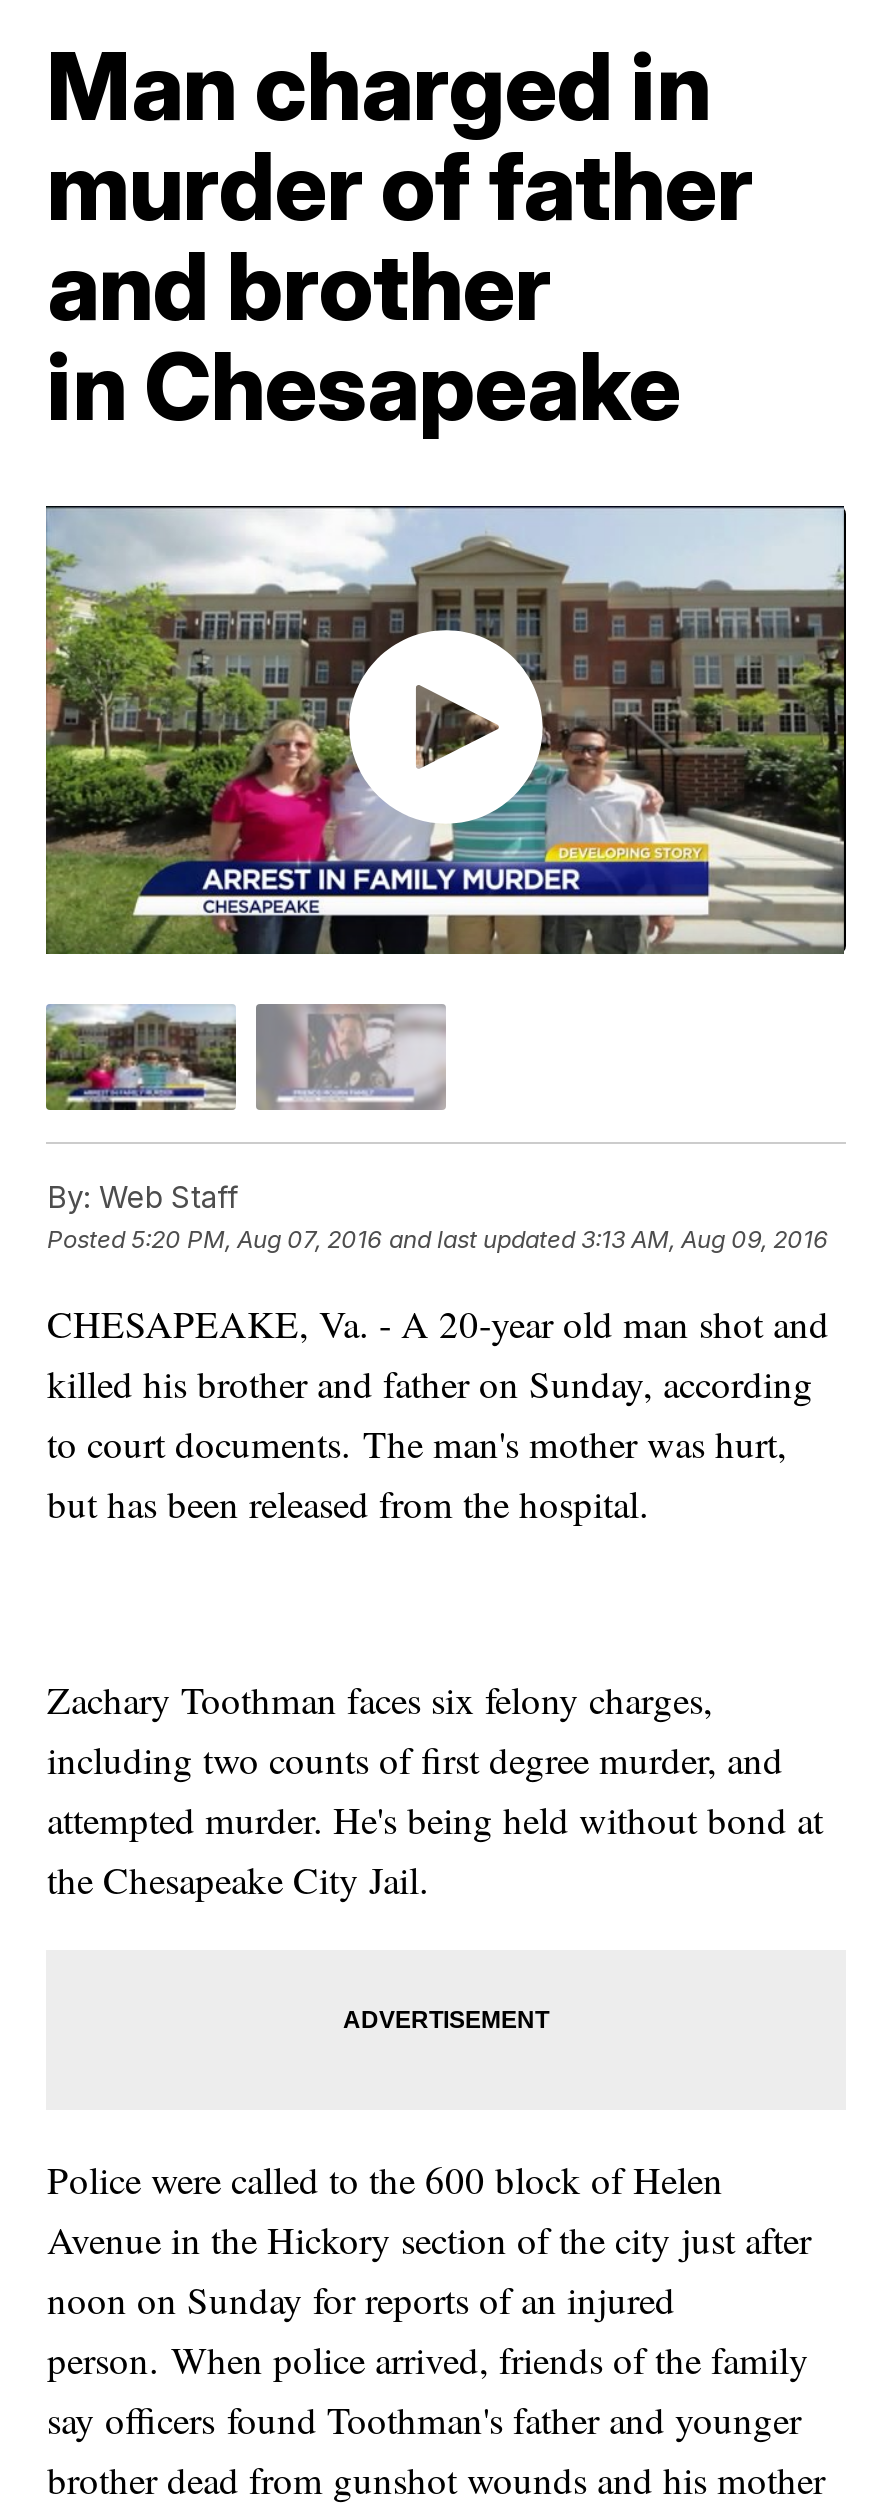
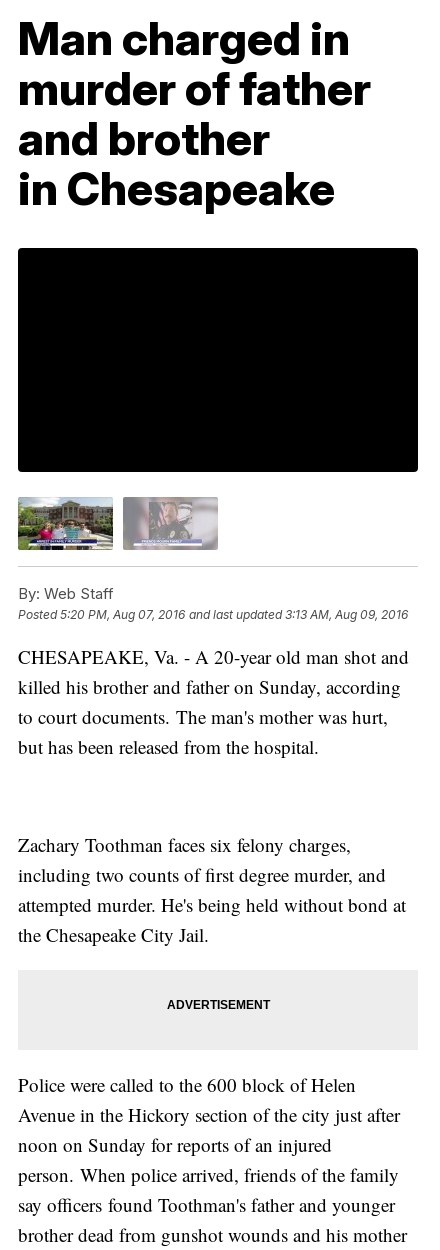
- [image]
